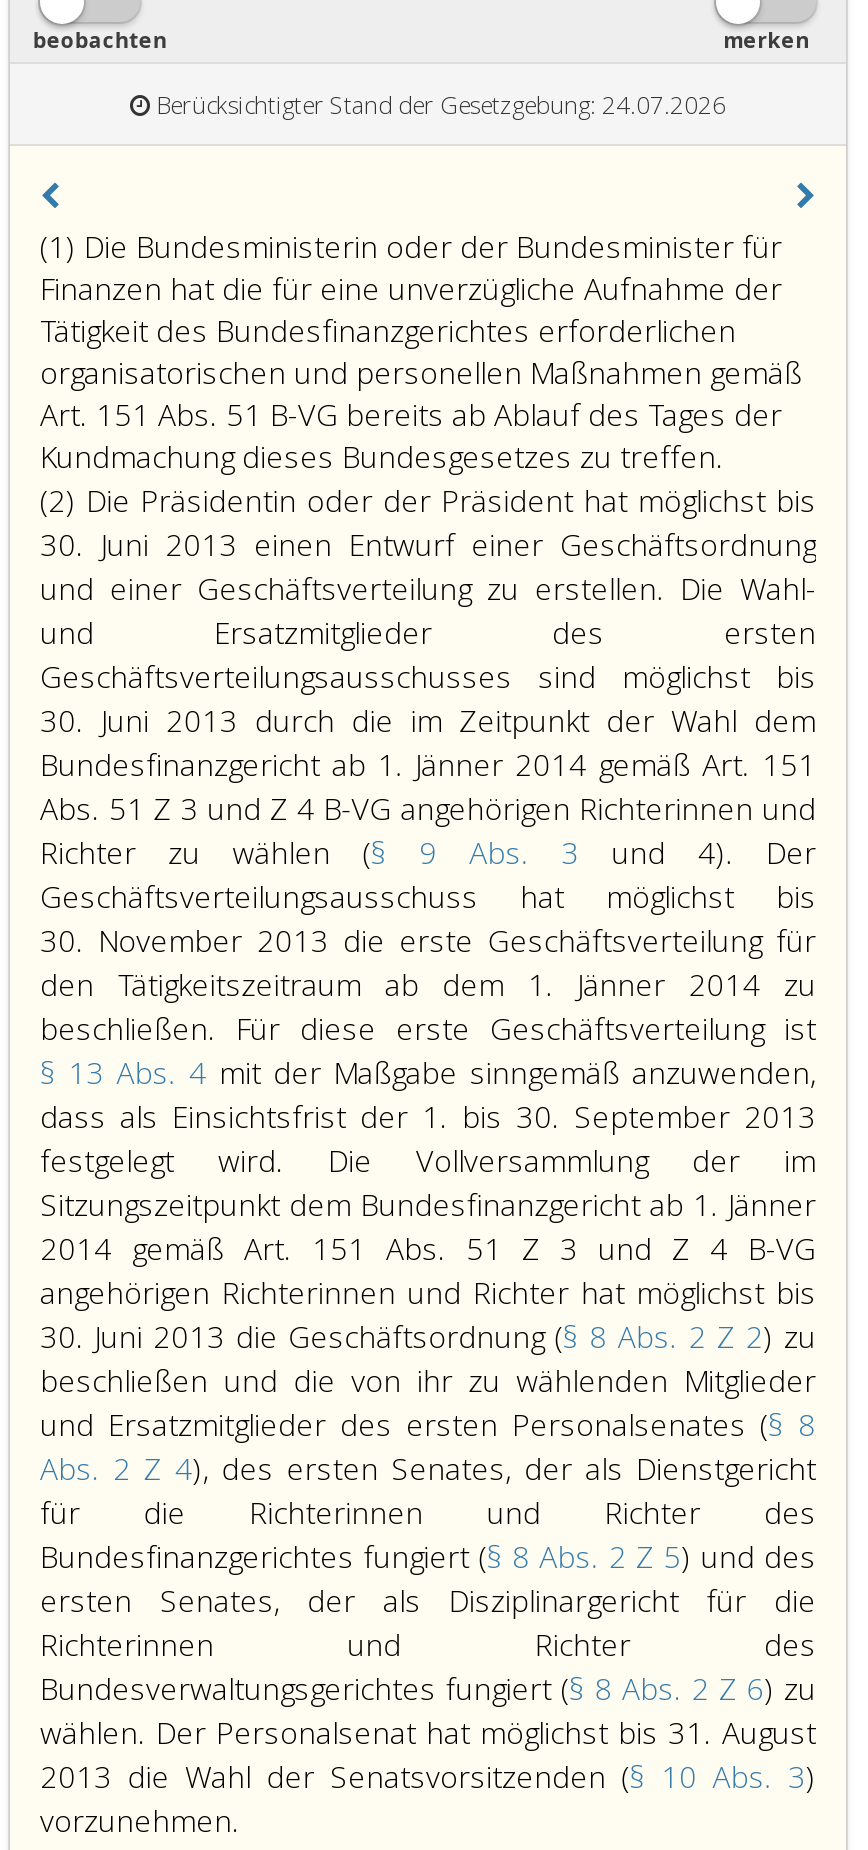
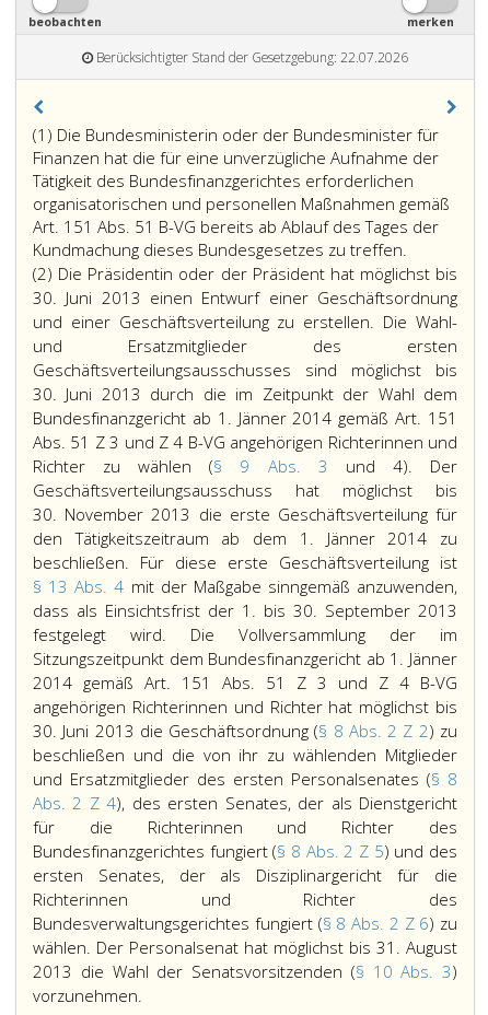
- Berücksichtigter Stand der Gesetzgebung: 24.07.2026
+ Berücksichtigter Stand der Gesetzgebung: 22.07.2026
